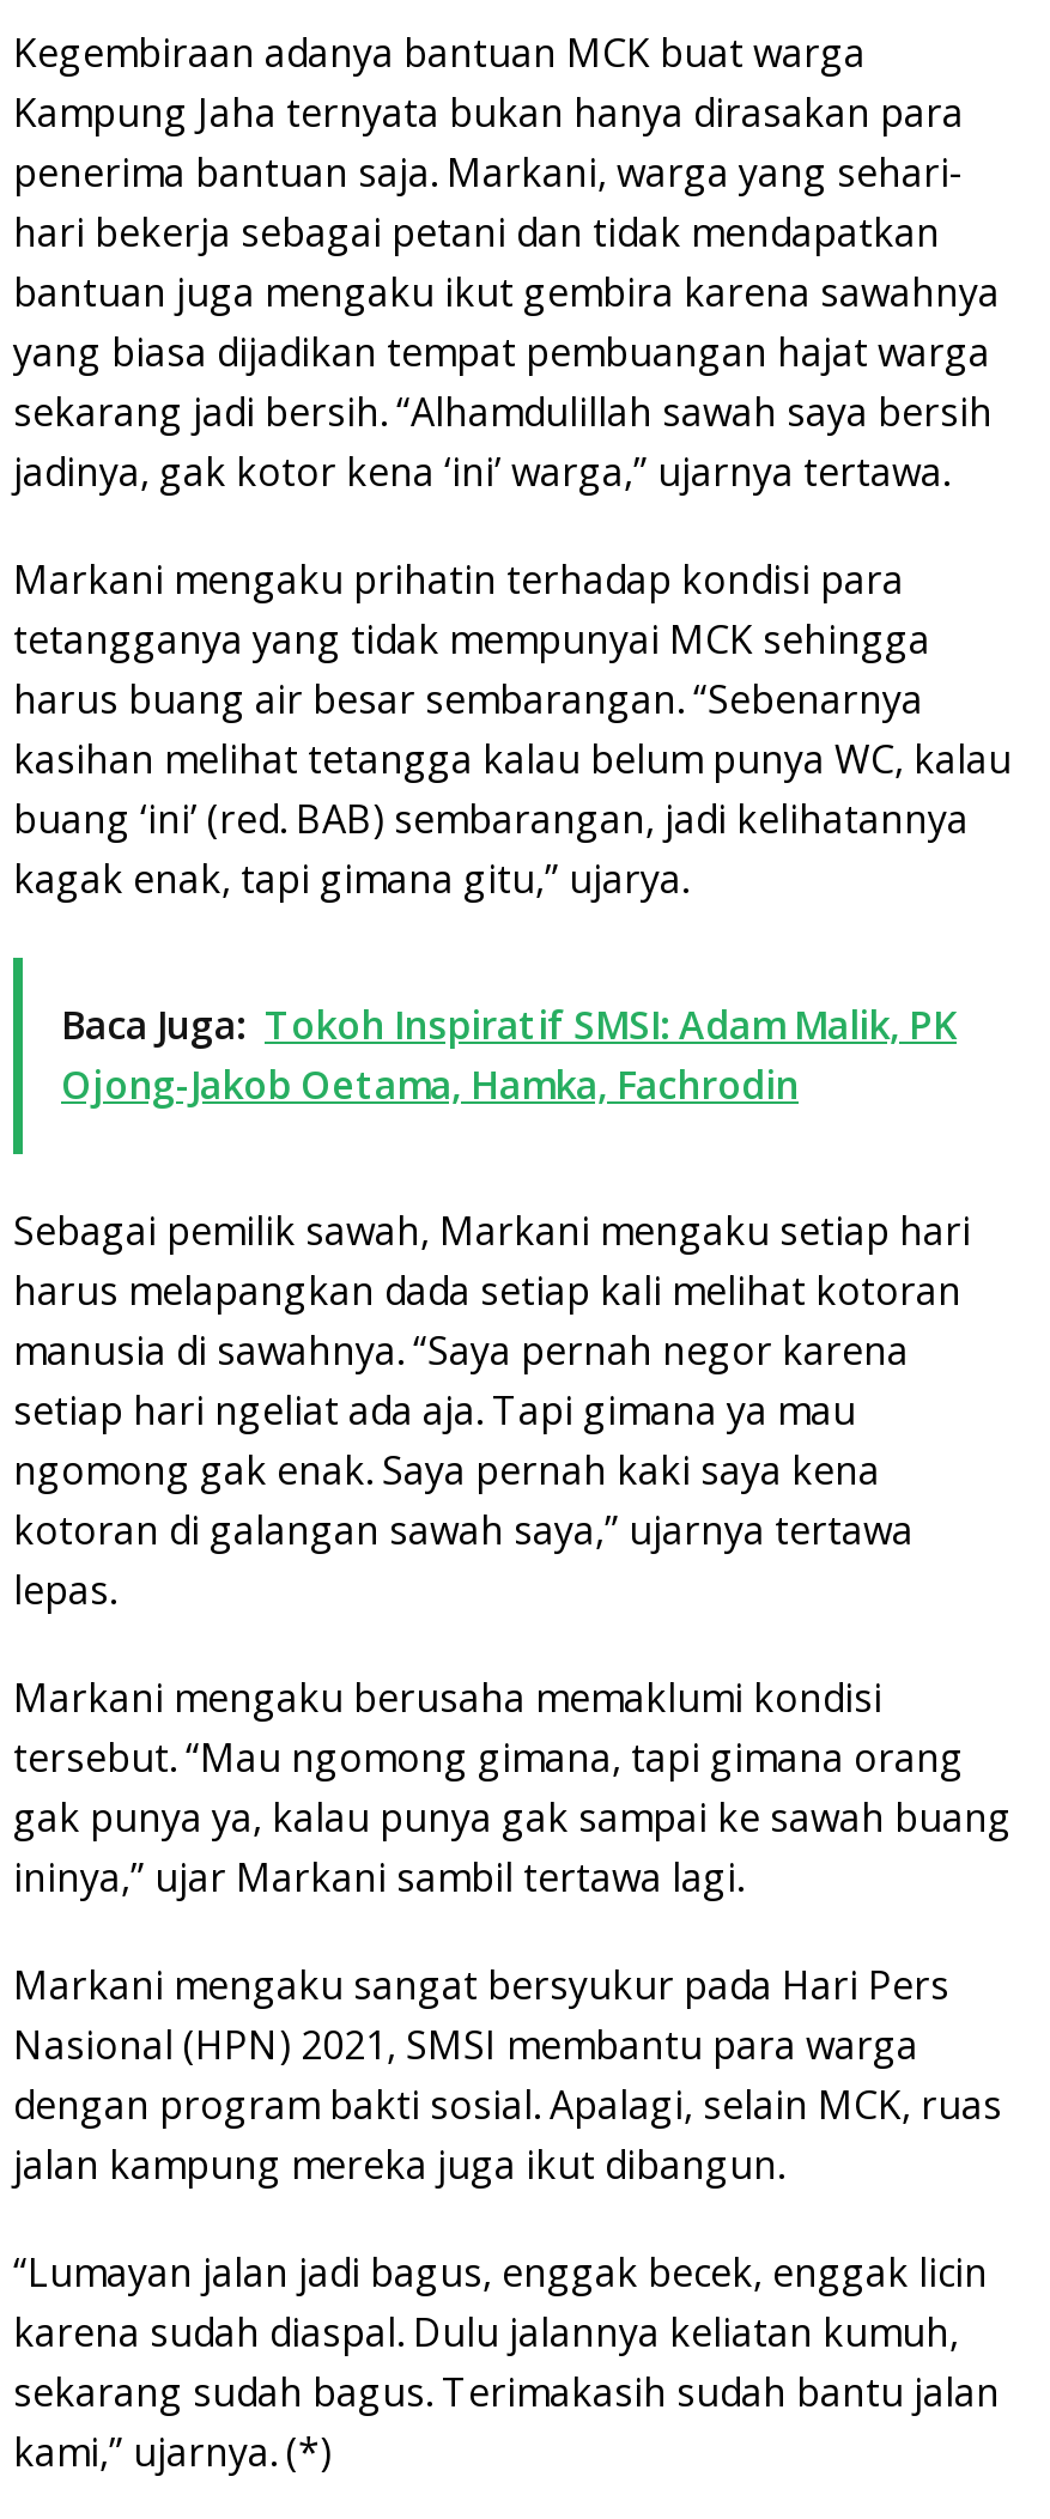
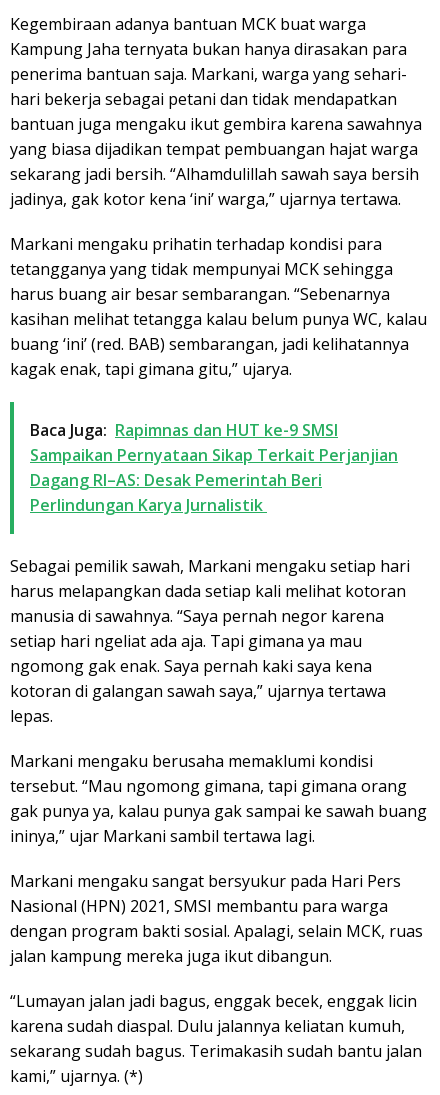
- Baca Juga: Tokoh Inspiratif SMSI: Adam Malik, PK
- Ojong-Jakob Oetama, Hamka, Fachrodin
+ Baca Juga: Rapimnas dan HUT ke-9 SMSI
+ Sampaikan Pernyataan Sikap Terkait Perjanjian
+ Dagang RI–AS: Desak Pemerintah Beri
+ Perlindungan Karya Jurnalistik
